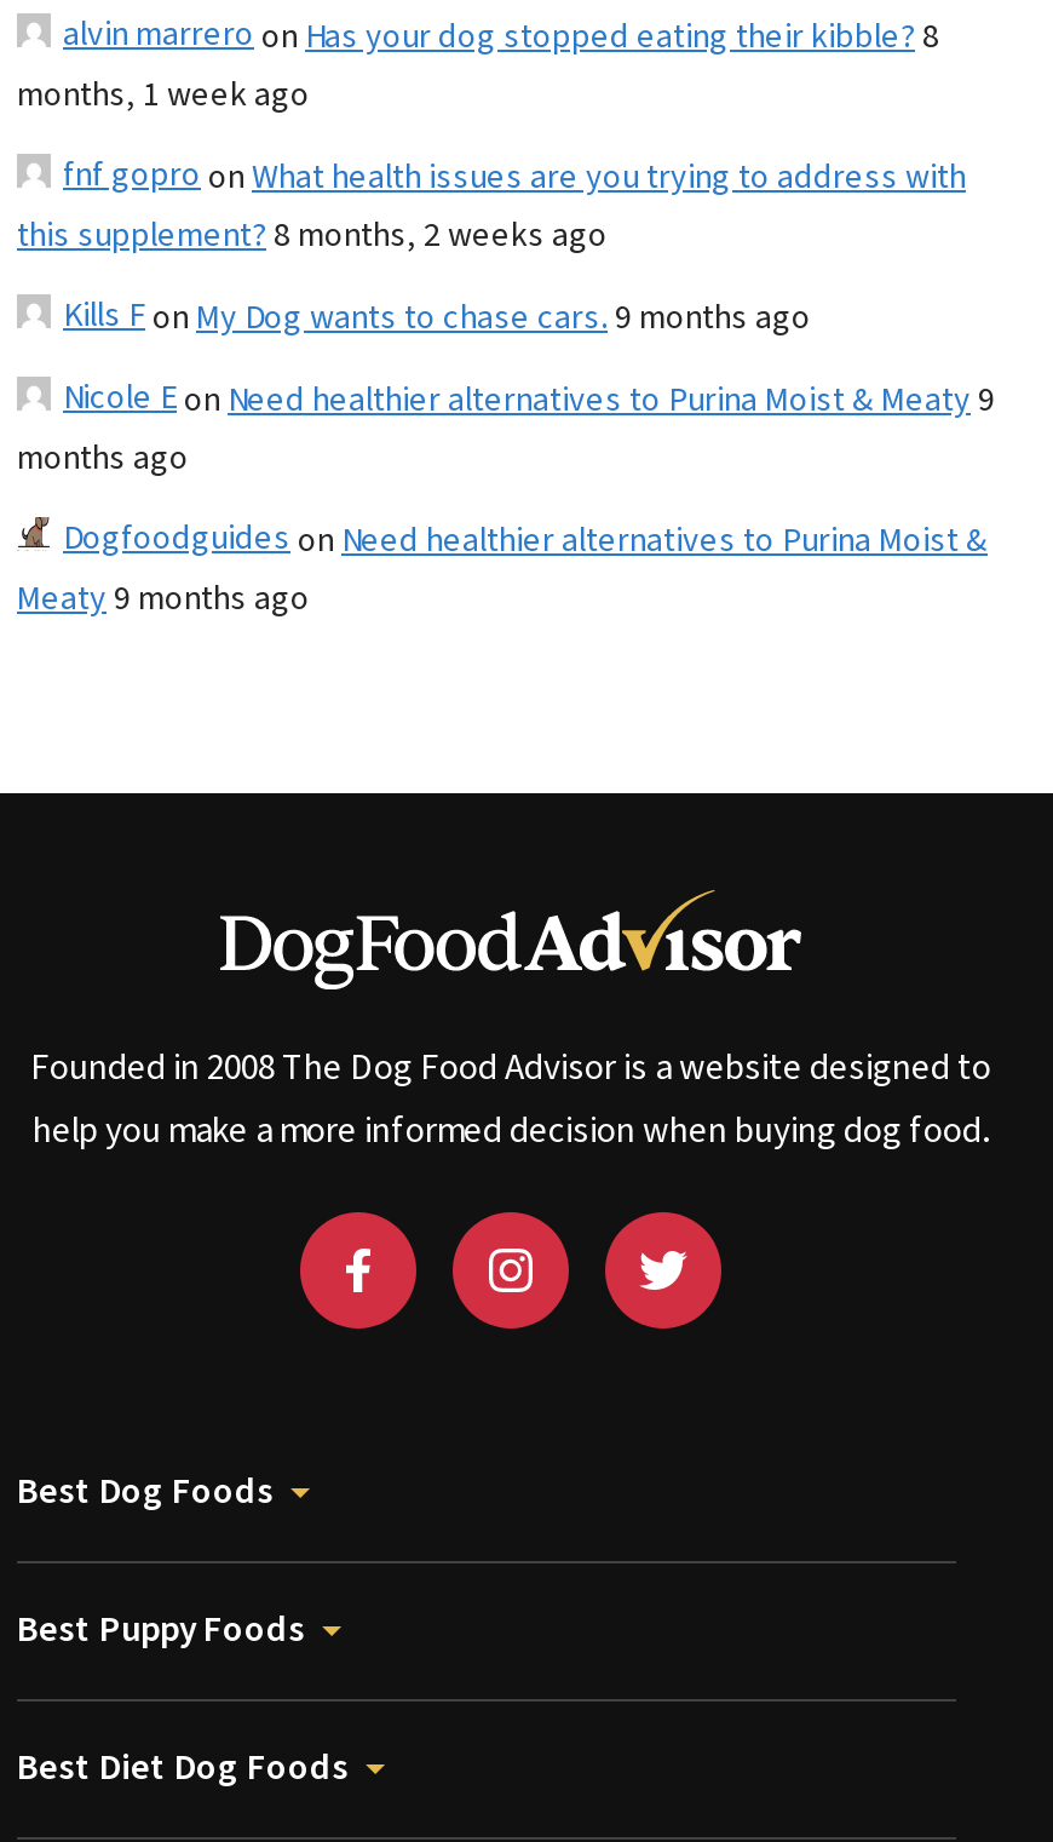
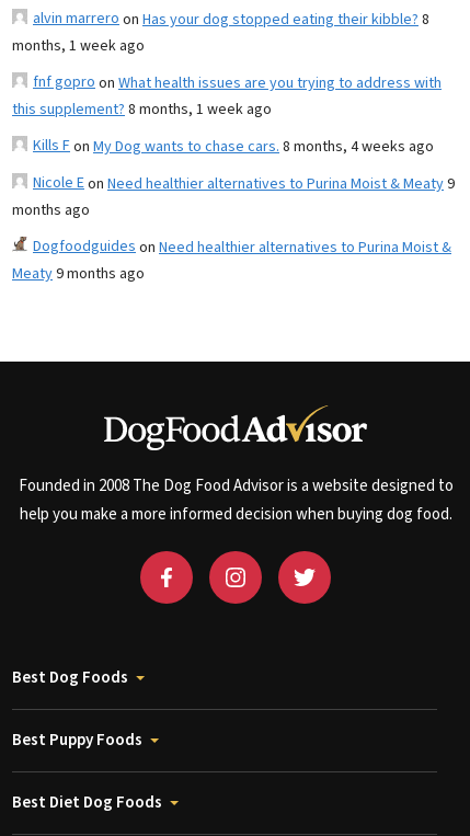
- this supplement? 8 months, 2 weeks ago
+ this supplement? 8 months, 1 week ago

- Kills Fon My Dog wants to chase cars. 9 months ago
+ Kills Fon My Dog wants to chase cars. 8 months, 4 weeks ago
